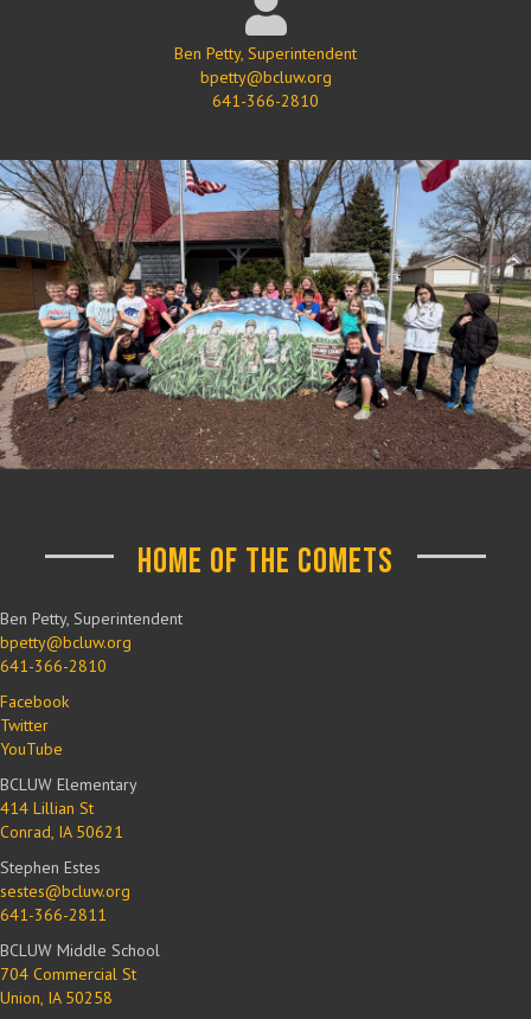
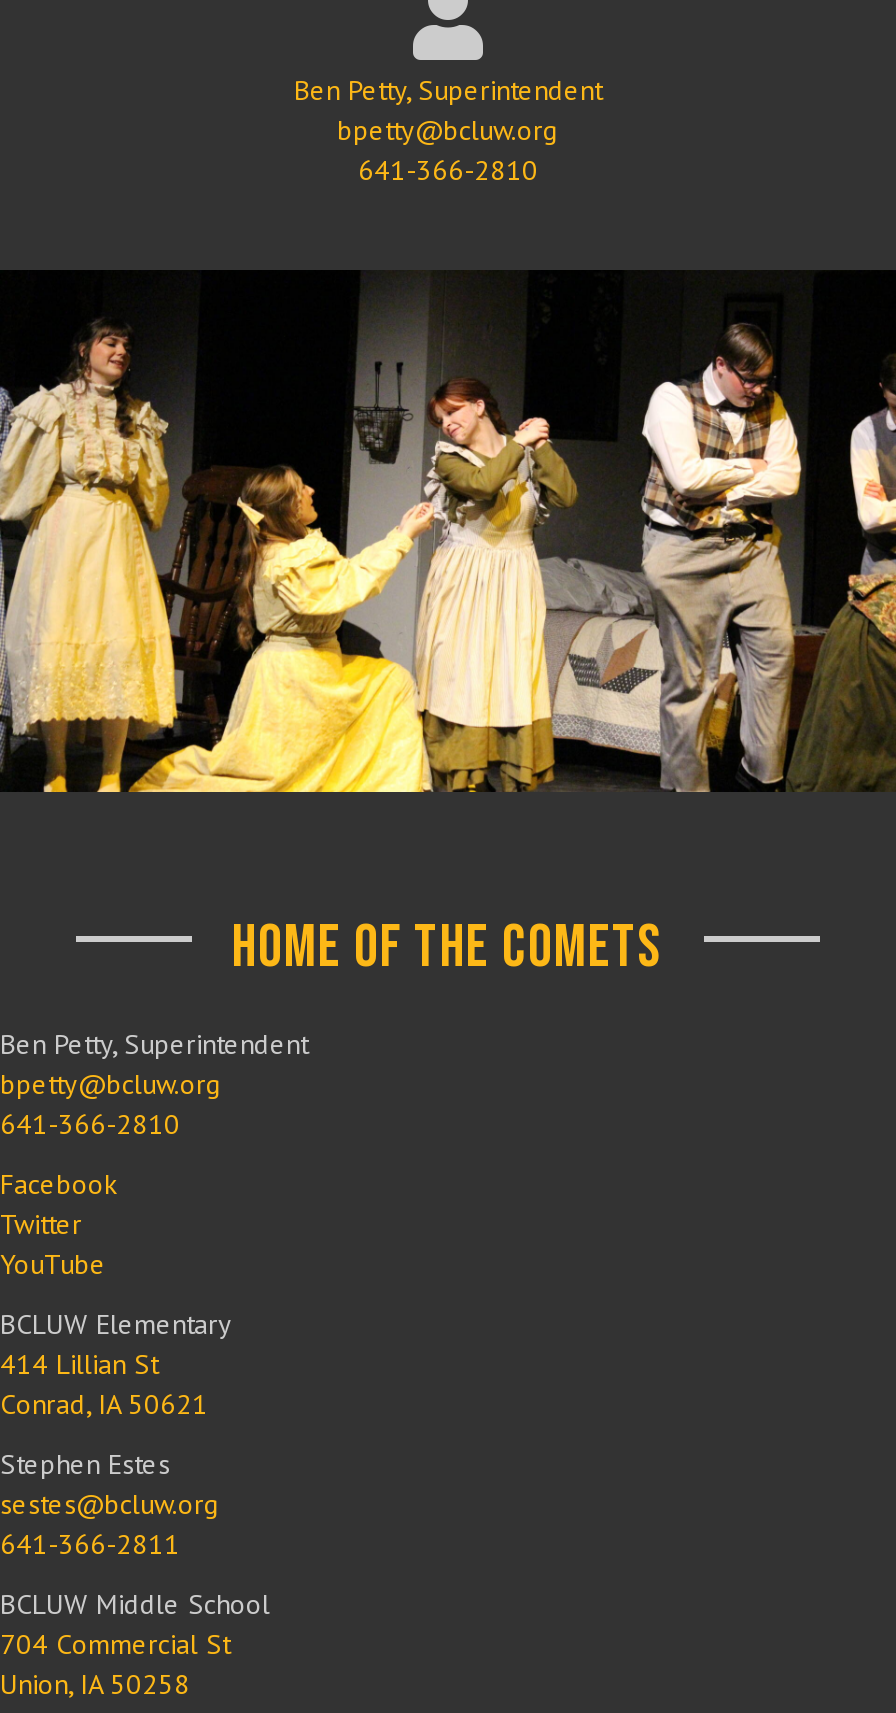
- [image]
+ [image]
